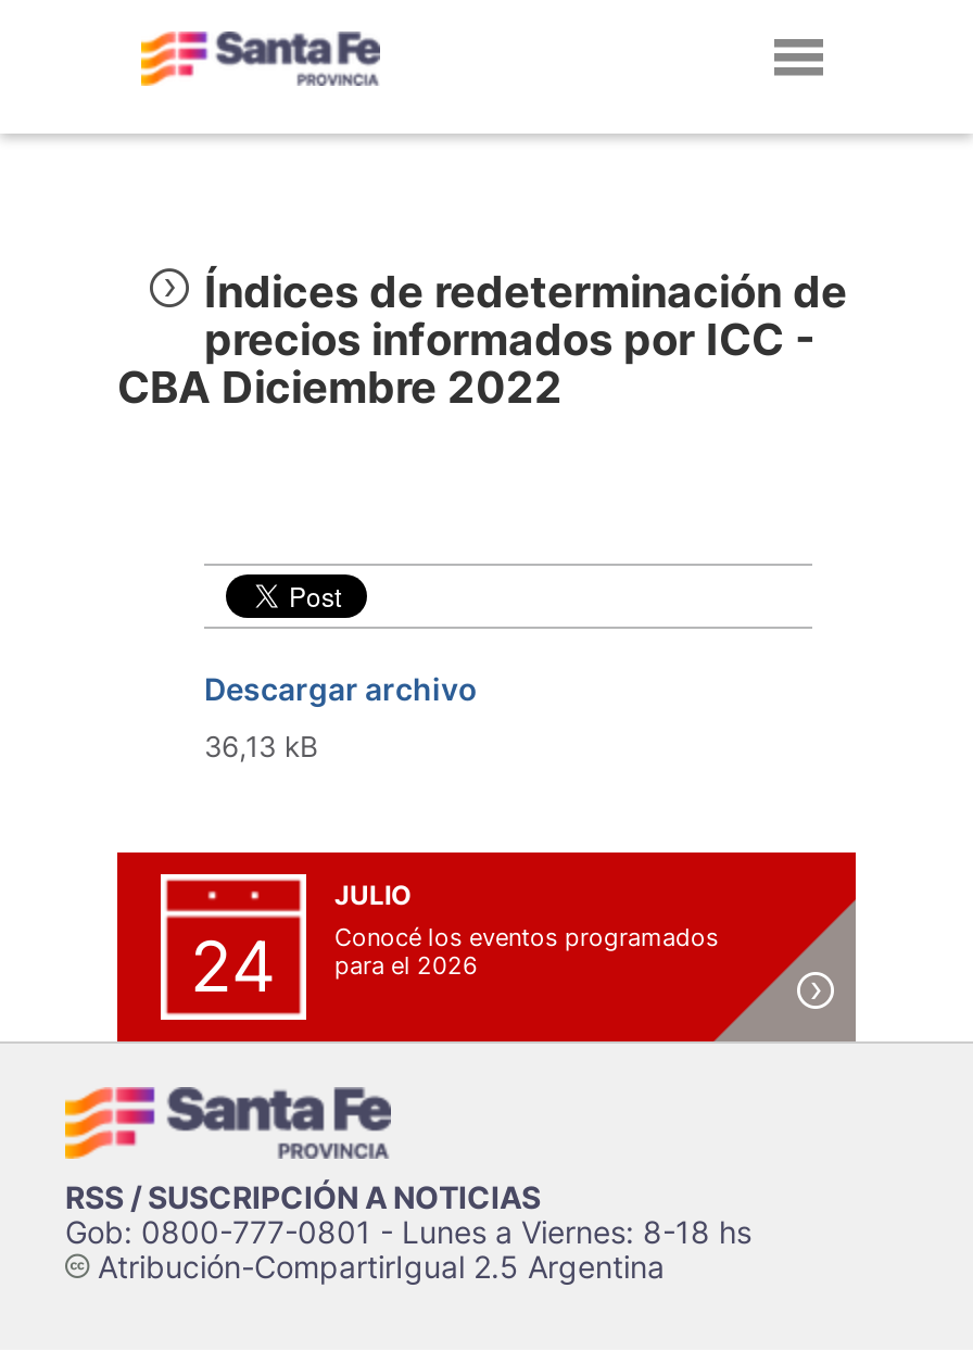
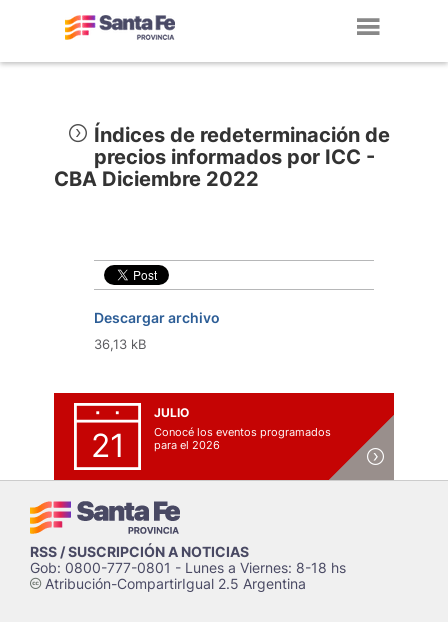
- 24
+ 21
